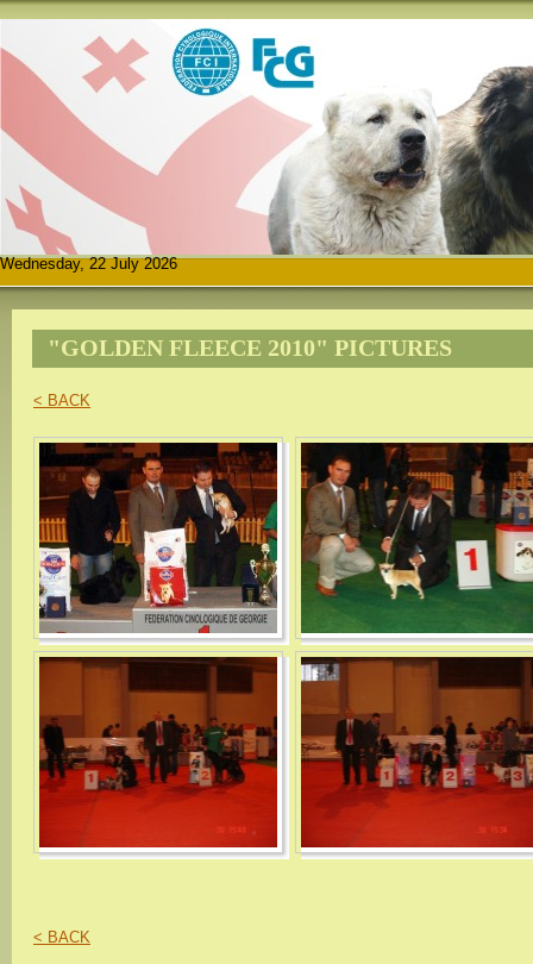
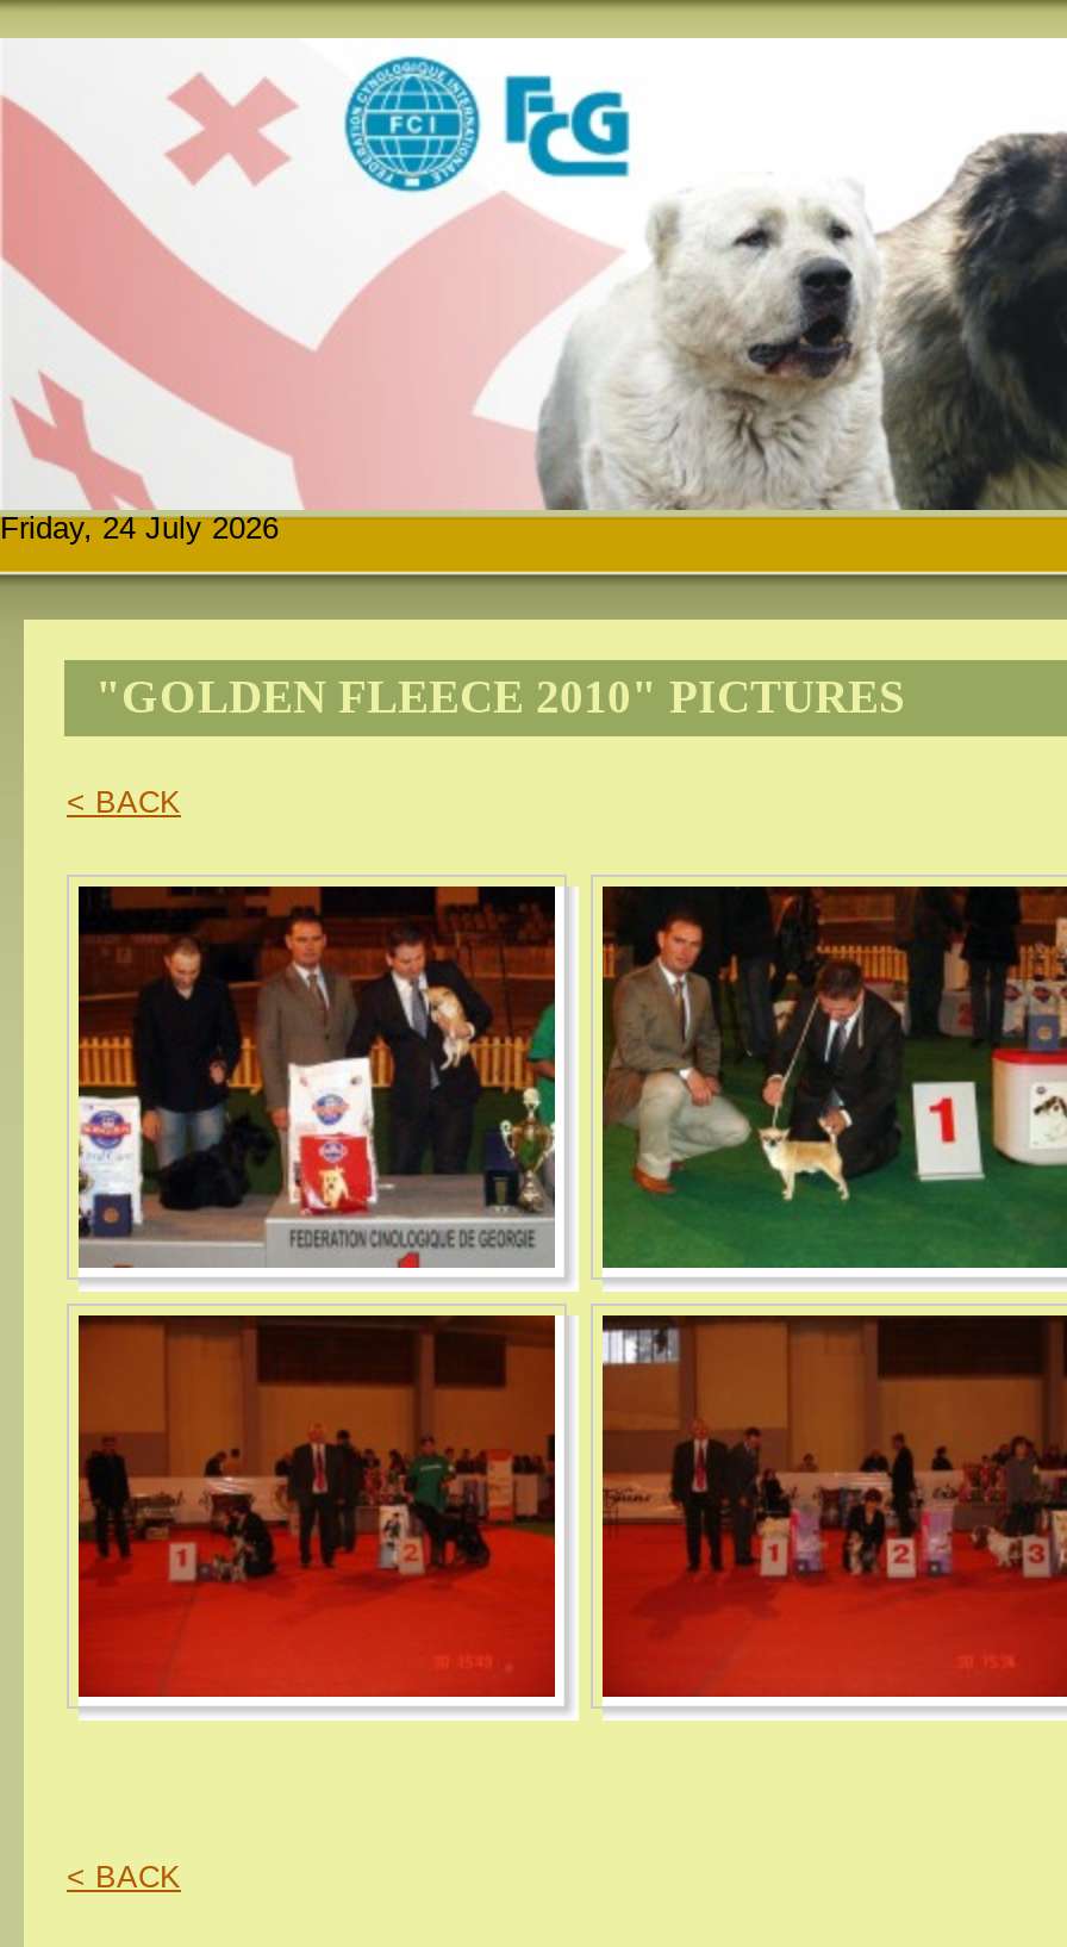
- Wednesday, 22 July 2026
+ Friday, 24 July 2026
